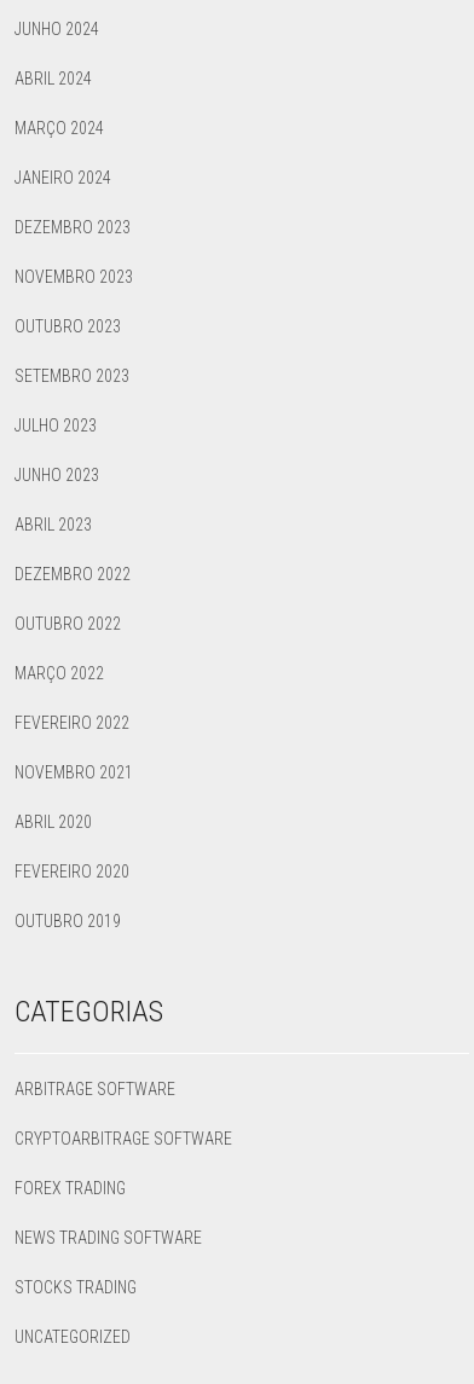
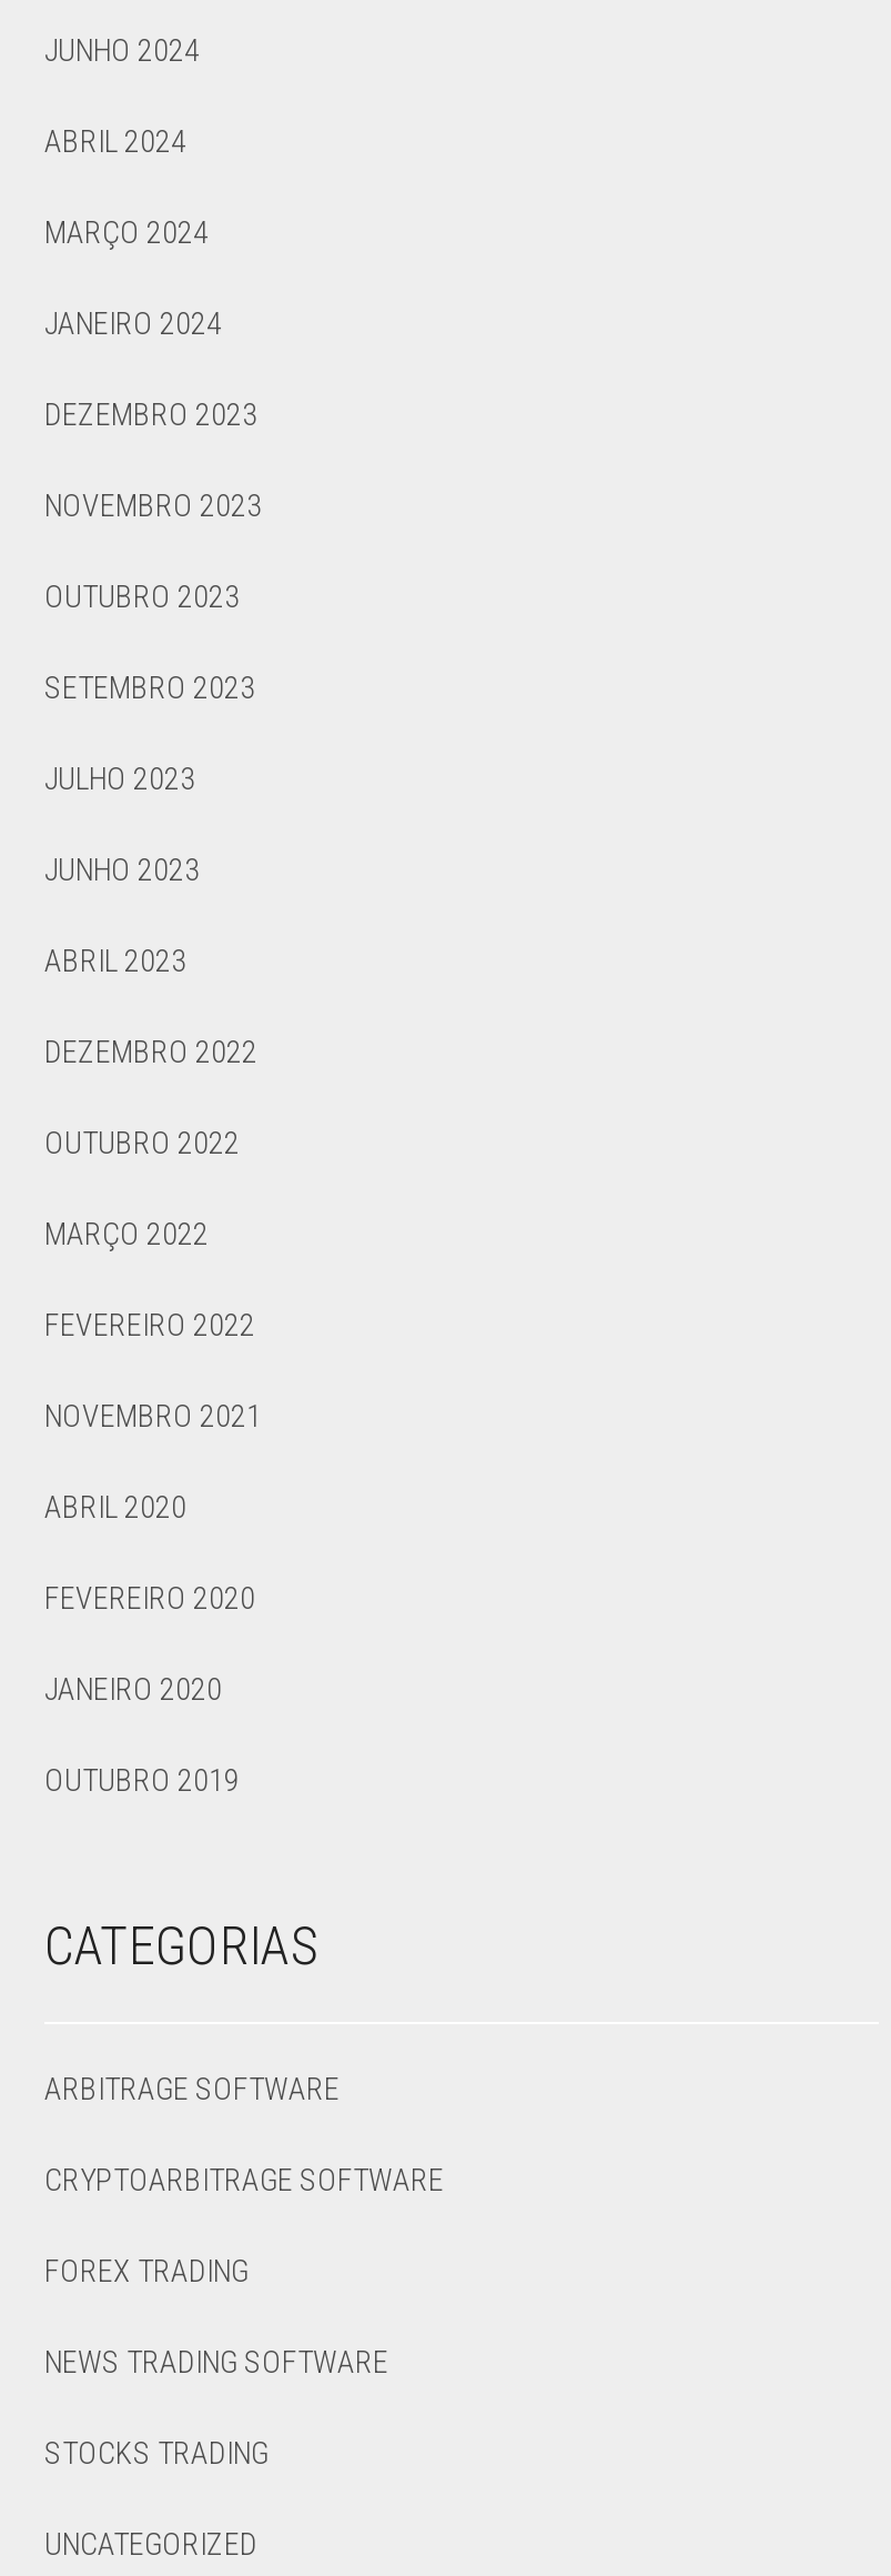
+ JANEIRO 2020
